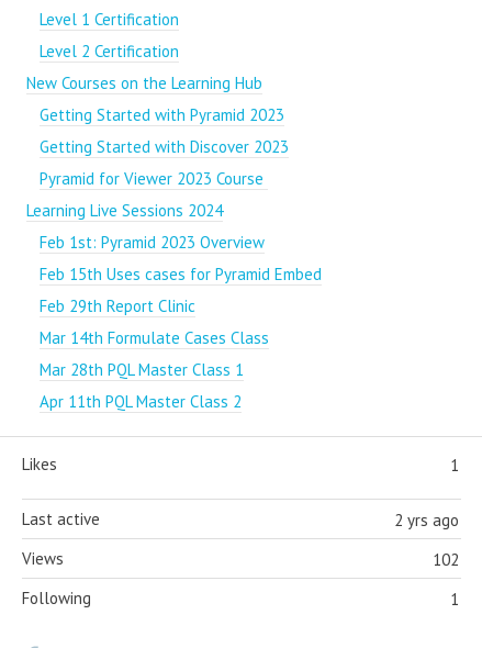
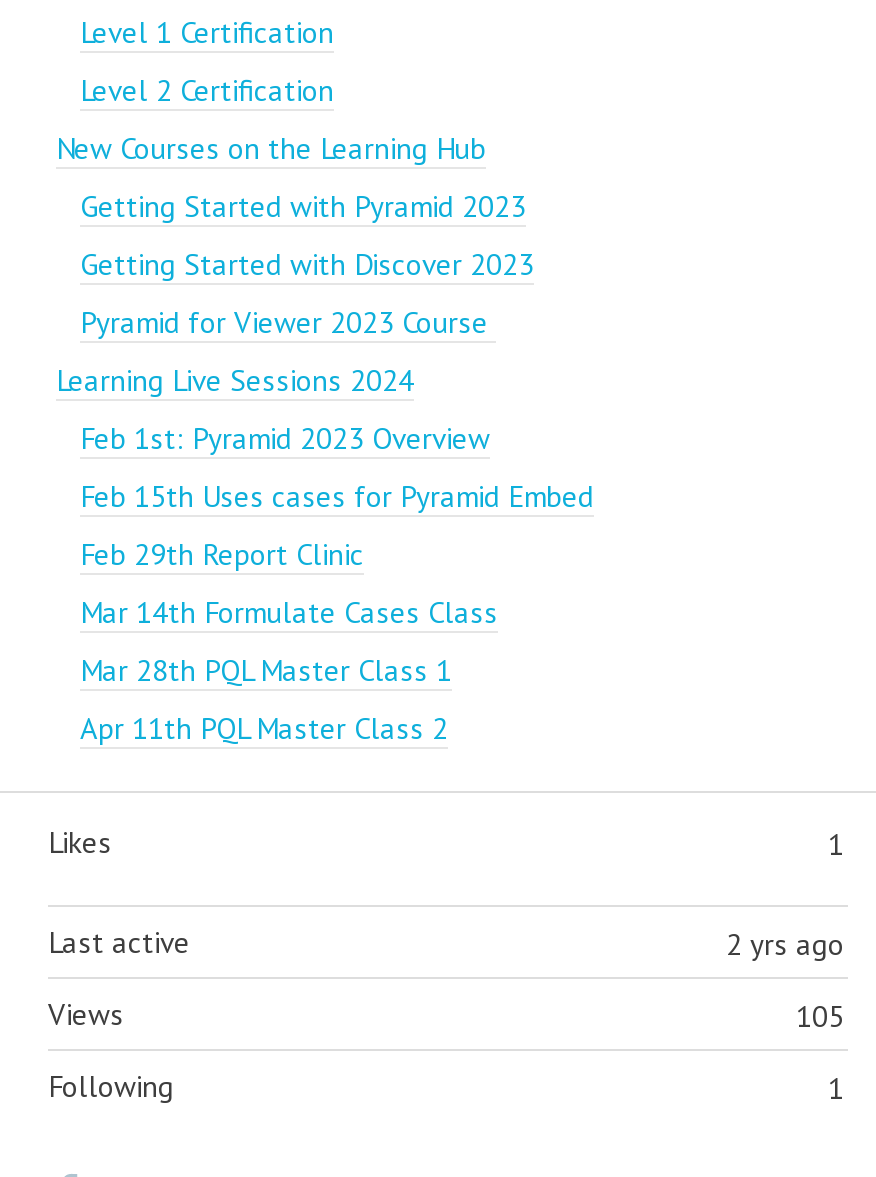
- 102
+ 105
